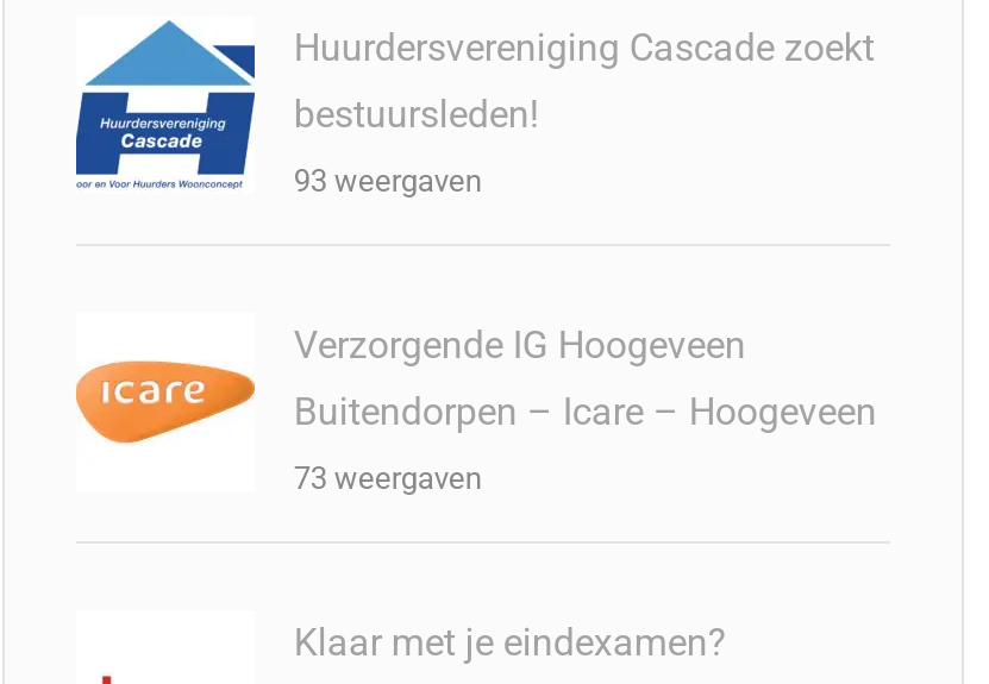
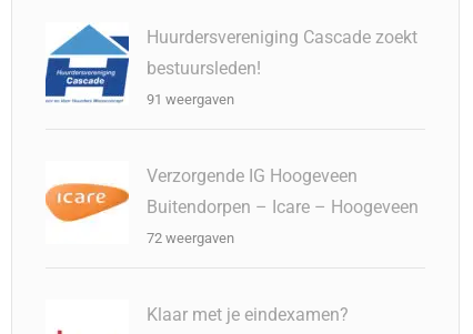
- 93 weergaven
+ 91 weergaven

- 73 weergaven
+ 72 weergaven
